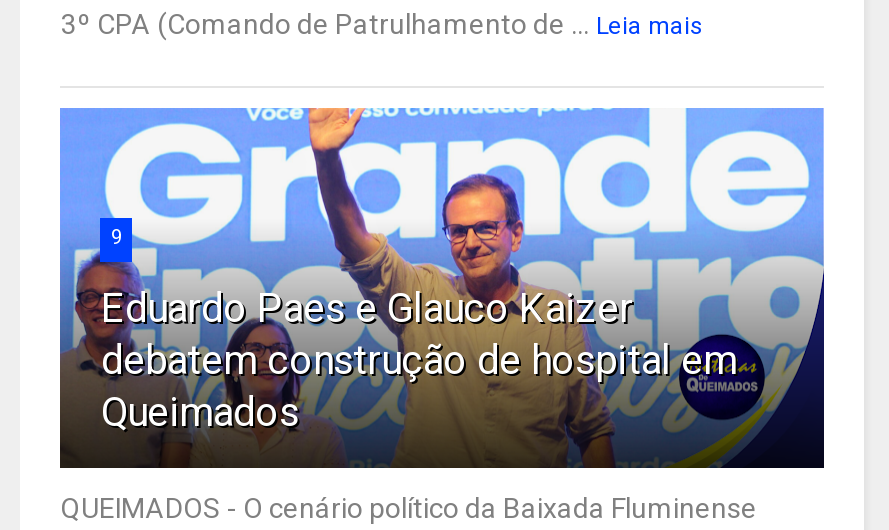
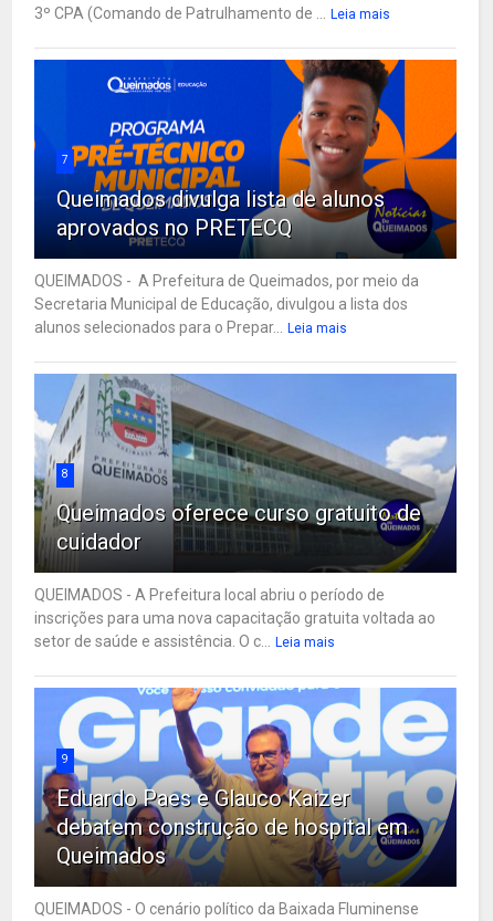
+ [image]
+ 7
+ Queimados divulga lista de alunos
+ aprovados no PRETECQ
+ QUEIMADOS - A Prefeitura de Queimados, por meio da
+ Secretaria Municipal de Educação, divulgou a lista dos
+ alunos selecionados para o Prepar... Leia mais

+ [image]
+ 8
+ Queimados oferece curso gratuito de
+ cuidador
+ QUEIMADOS - A Prefeitura local abriu o período de
+ inscrições para uma nova capacitação gratuita voltada ao
+ setor de saúde e assistência. O c... Leia mais
